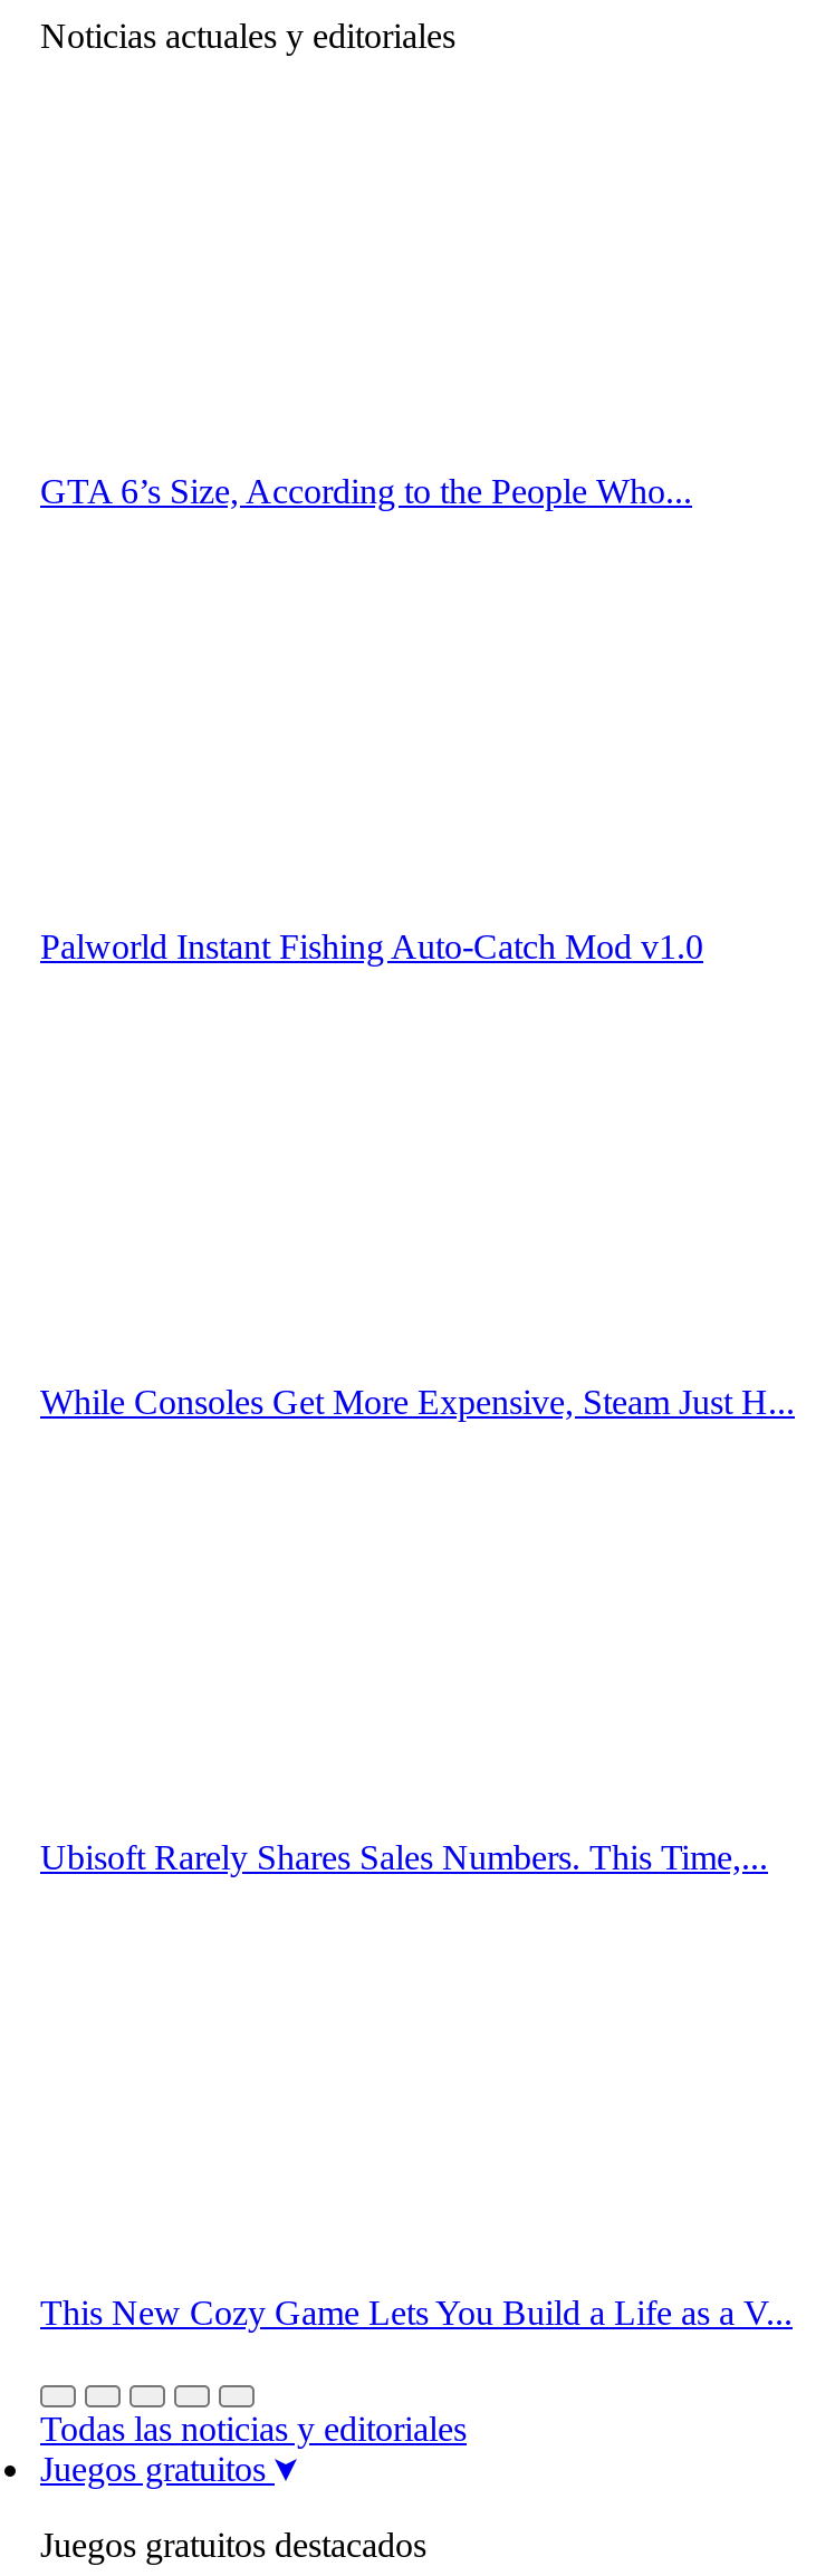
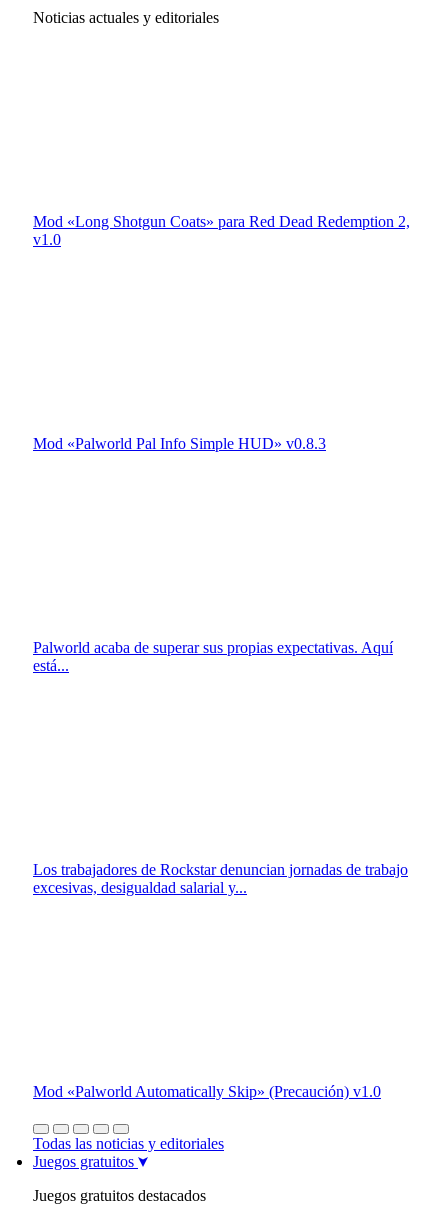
- GTA 6’s Size, According to the People Who...
+ Mod «Long Shotgun Coats» para Red Dead Redemption 2,
+ v1.0

- Palworld Instant Fishing Auto-Catch Mod v1.0
+ Mod «Palworld Pal Info Simple HUD» v0.8.3

- While Consoles Get More Expensive, Steam Just H...
+ Palworld acaba de superar sus propias expectativas. Aquí
+ está...

- Ubisoft Rarely Shares Sales Numbers. This Time,...
+ Los trabajadores de Rockstar denuncian jornadas de trabajo
+ excesivas, desigualdad salarial y...

- This New Cozy Game Lets You Build a Life as a V...
+ Mod «Palworld Automatically Skip» (Precaución) v1.0
